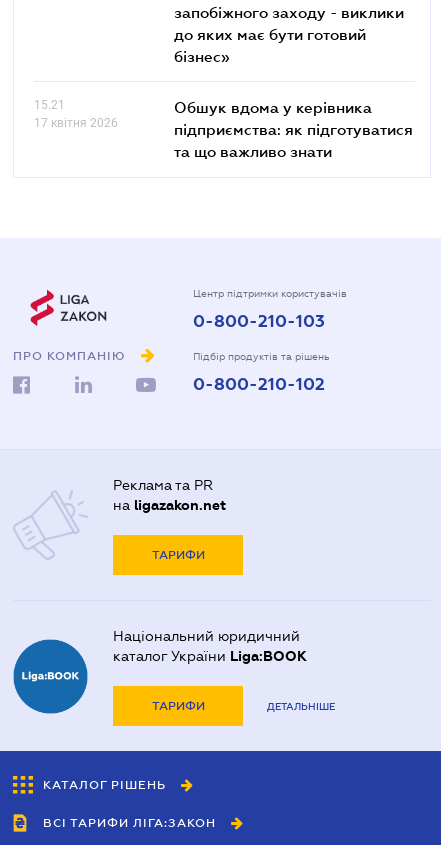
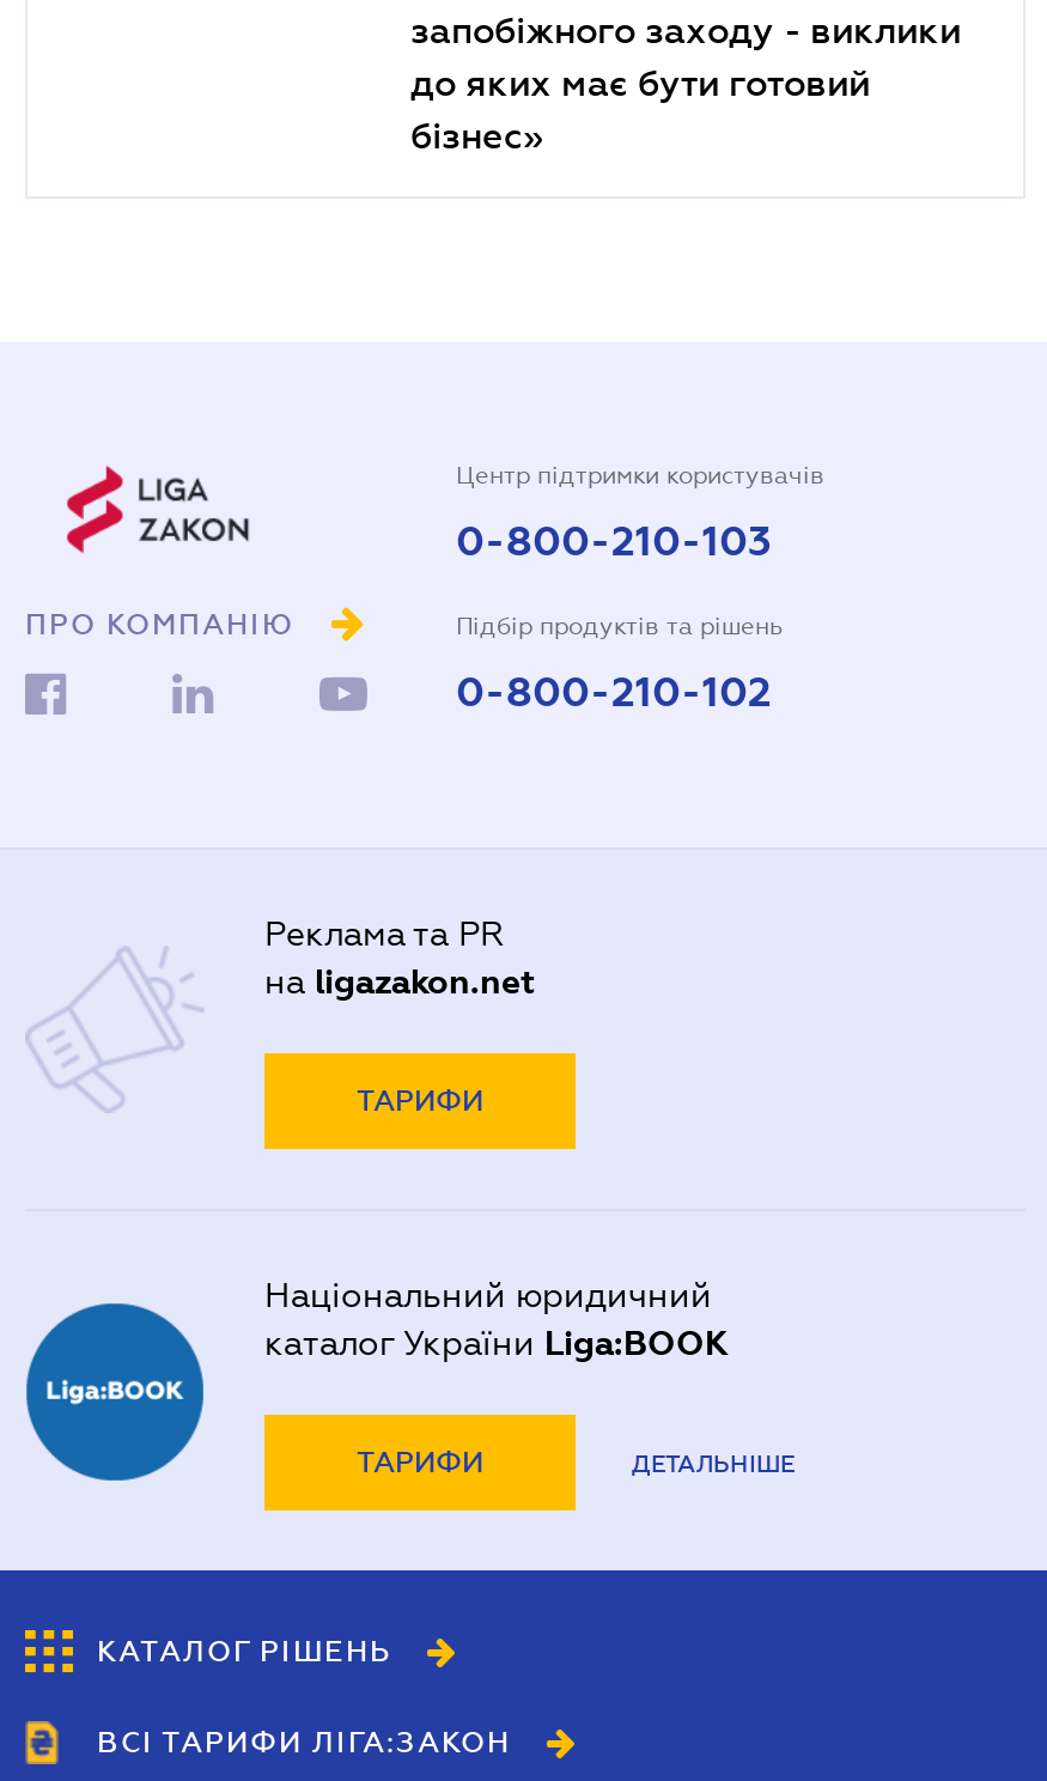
- 15.21
- 17 квітня 2026

- Обшук вдома у керівника
- підприємства: як підготуватися
- та що важливо знати
